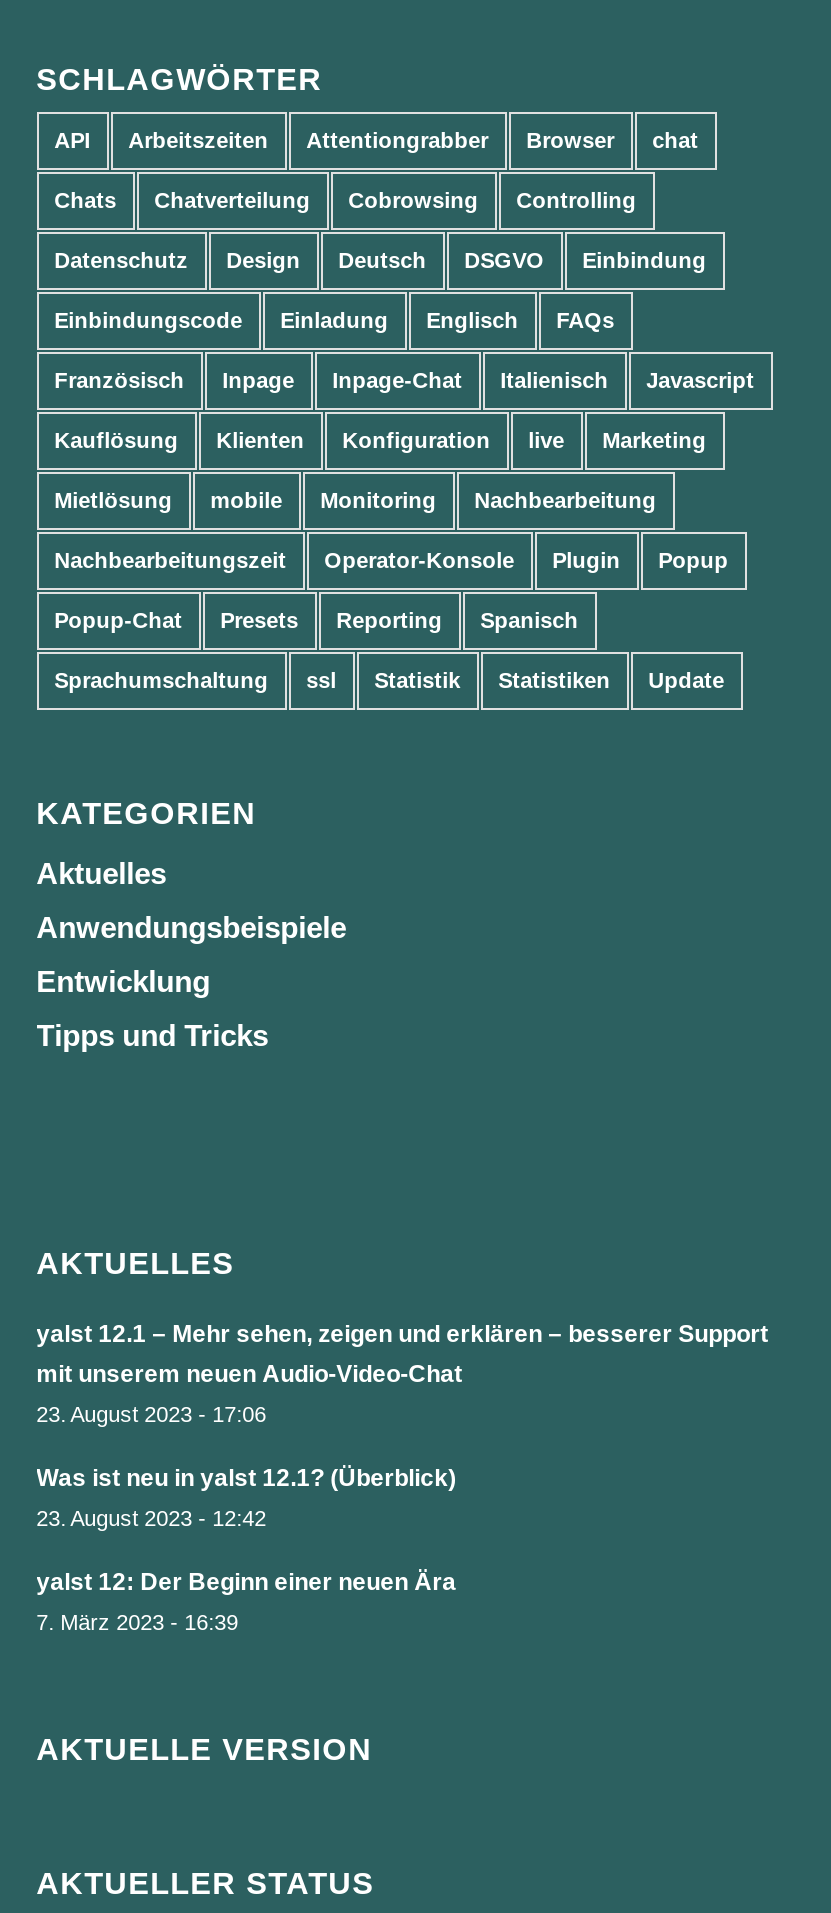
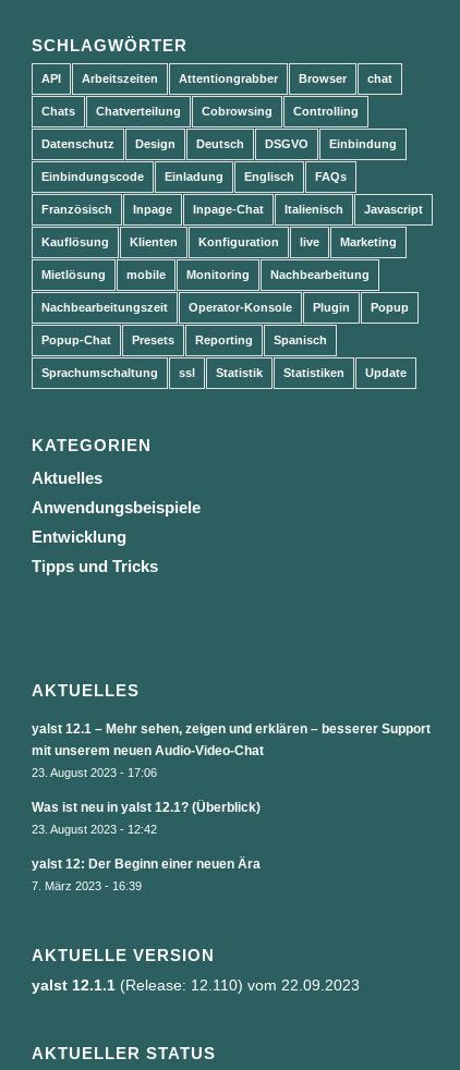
+ yalst 12.1.1 (Release: 12.110) vom 22.09.2023
